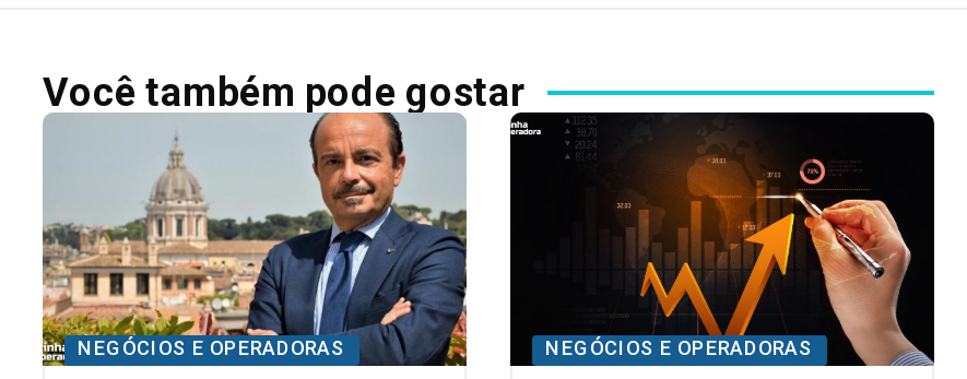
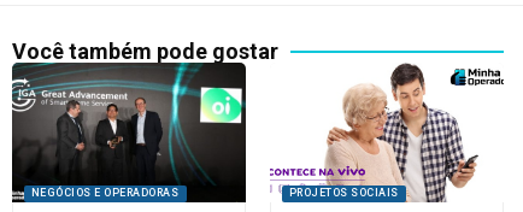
- [image]
+ [image]

- [image]
- NEGÓCIOS E OPERADORAS
+ [image]
+ PROJETOS SOCIAIS
